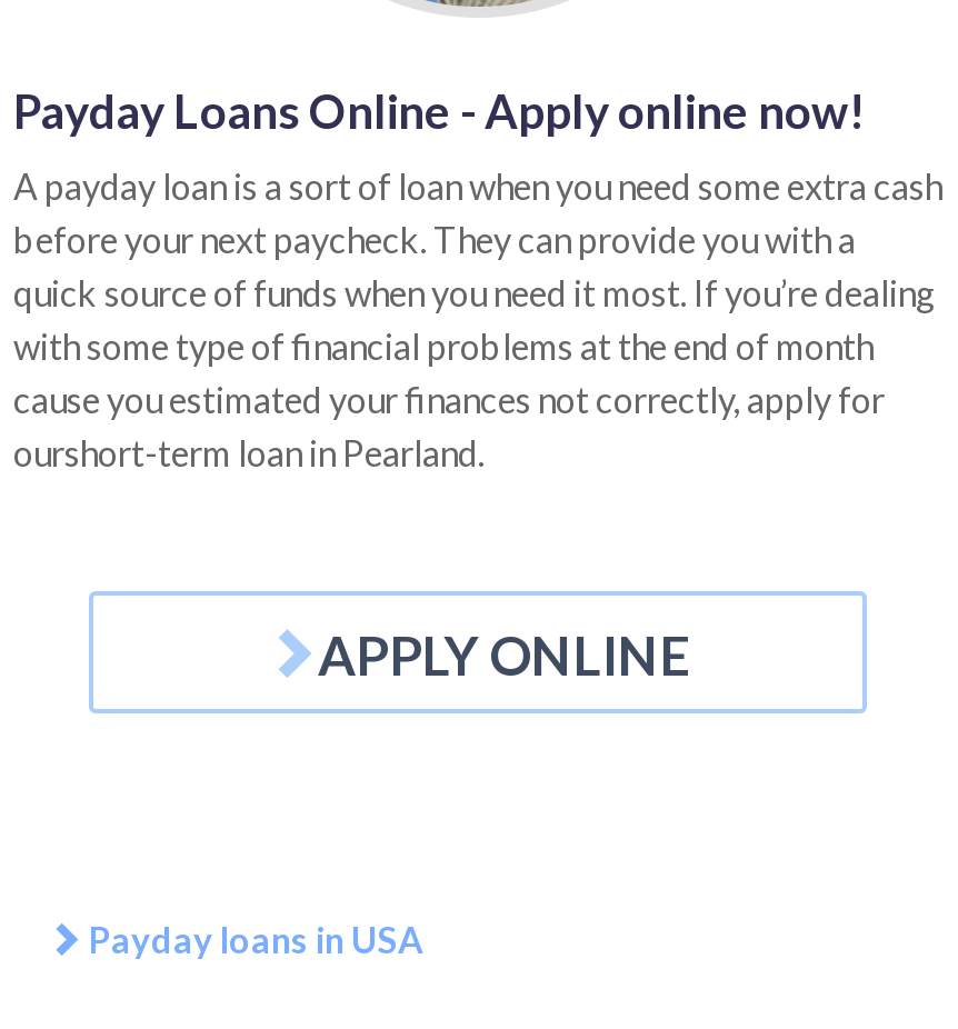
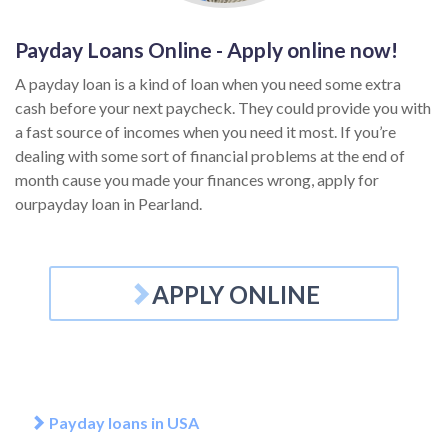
- A payday loan is a sort of loan when you need some extra cash
- before your next paycheck. They can provide you with a
- quick source of funds when you need it most. If you’re dealing
- with some type of financial problems at the end of month
- cause you estimated your finances not correctly, apply for
- ourshort-term loan in Pearland.
+ A payday loan is a kind of loan when you need some extra
+ cash before your next paycheck. They could provide you with
+ a fast source of incomes when you need it most. If you’re
+ dealing with some sort of financial problems at the end of
+ month cause you made your finances wrong, apply for
+ ourpayday loan in Pearland.
